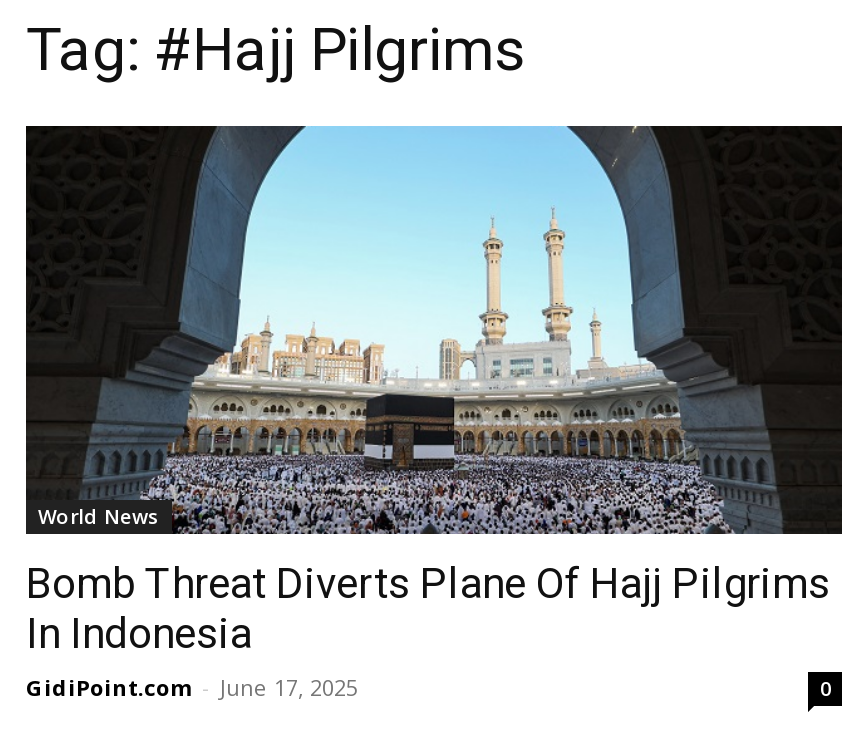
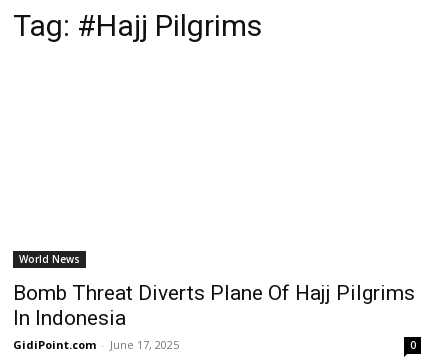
- [image]
